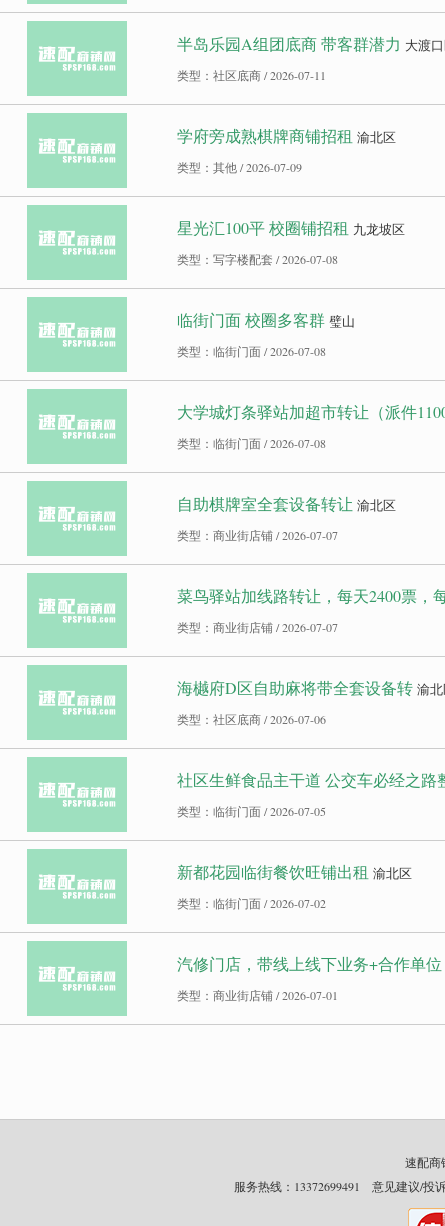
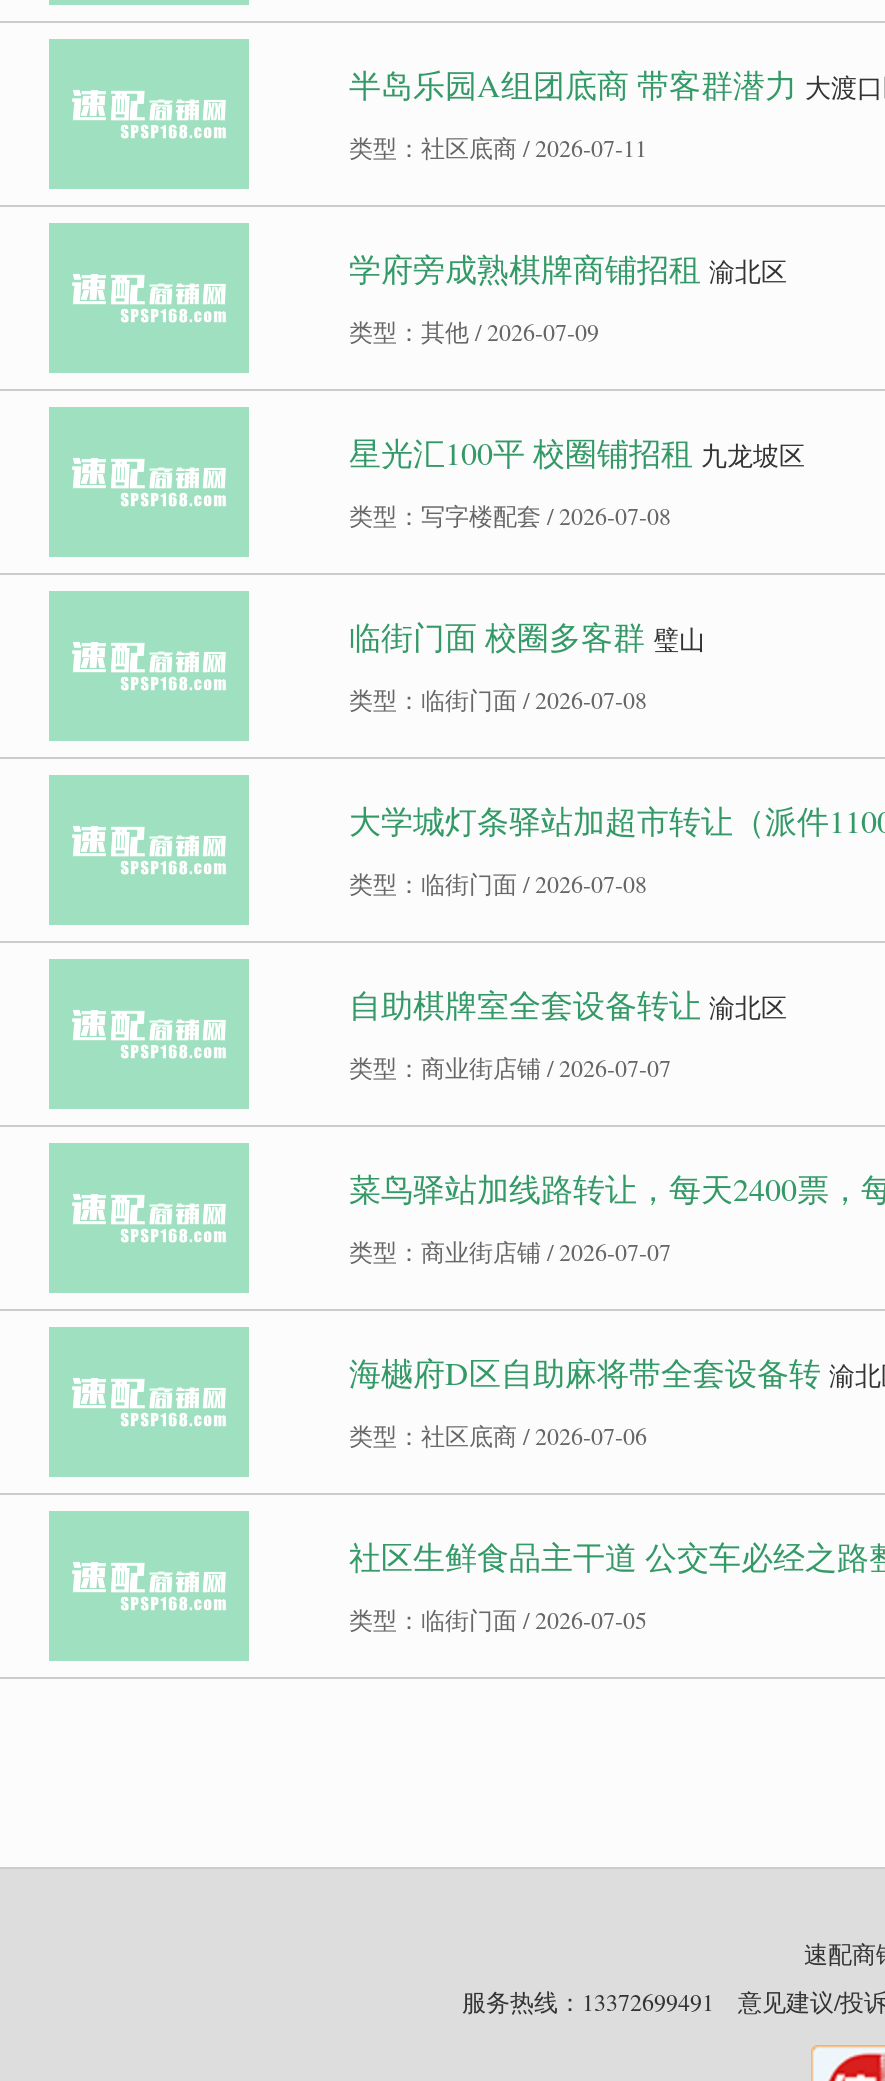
- 新都花园临街餐饮旺铺出租 渝北区
- 类型：临街门面 / 2026-07-02
- 汽修门店，带线上线下业务+合作单位
- 类型：商业街店铺 / 2026-07-01
